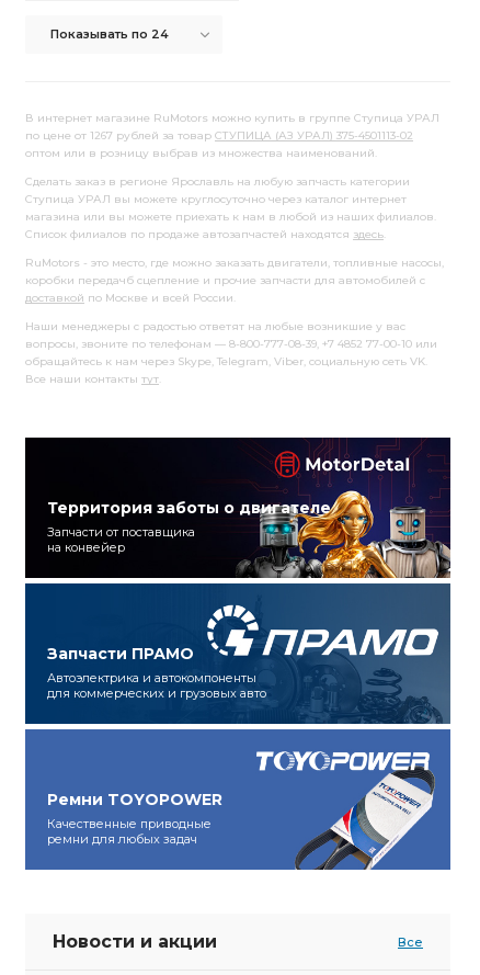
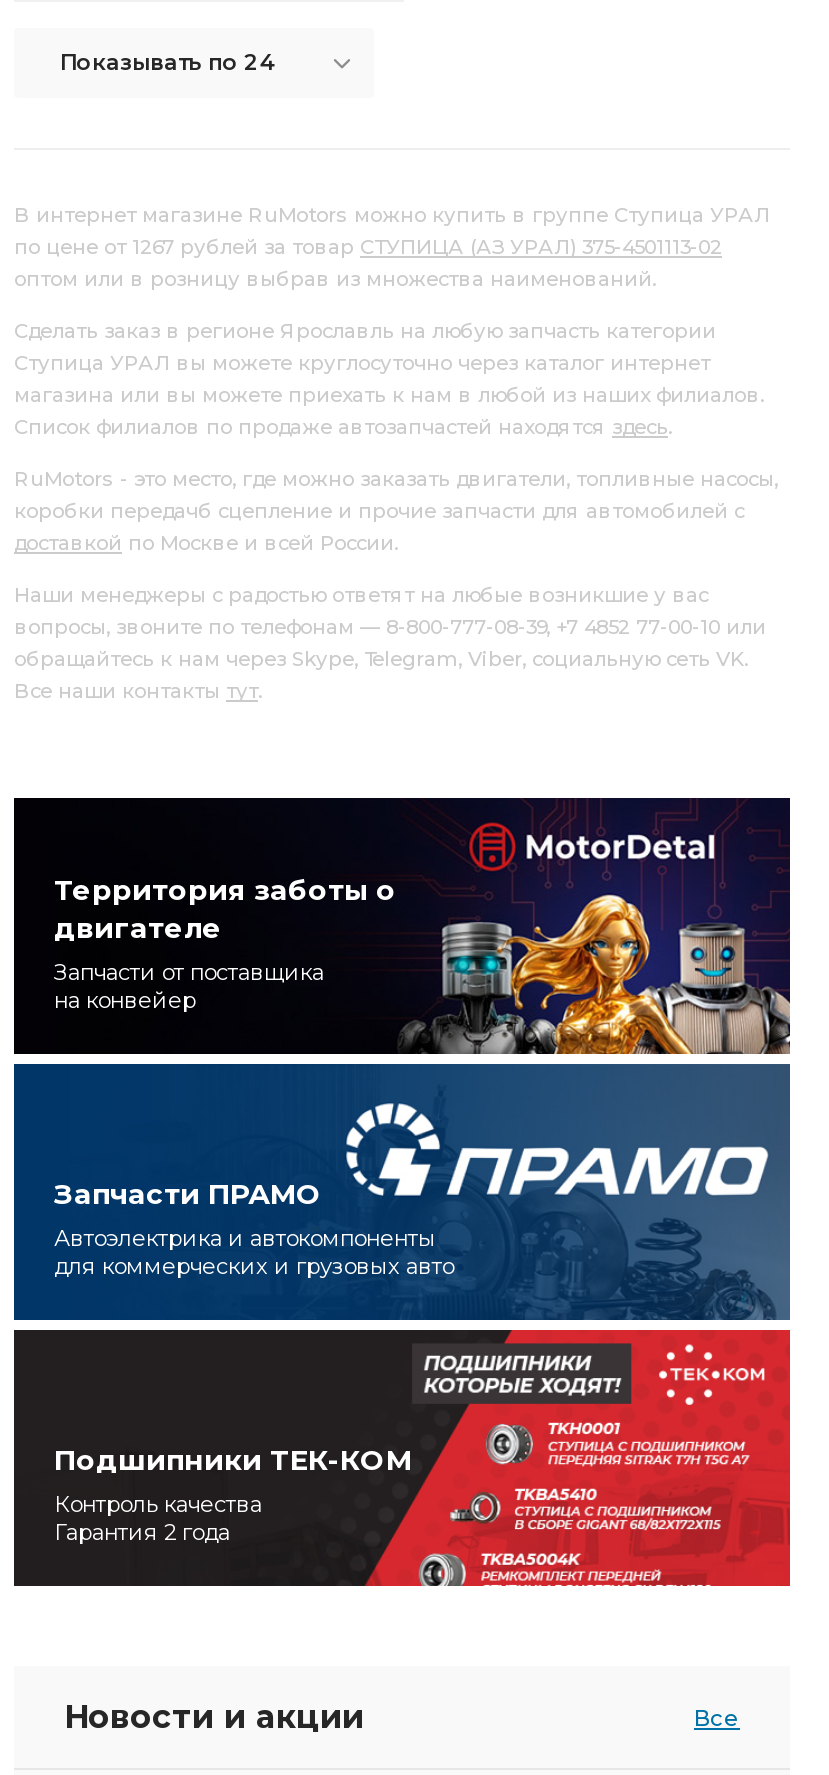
- [image]
- Ремни TOYOPOWER
- Качественные приводные
- ремни для любых задач
+ [image]
+ Подшипники ТЕК-КОМ
+ Контроль качества
+ Гарантия 2 года
